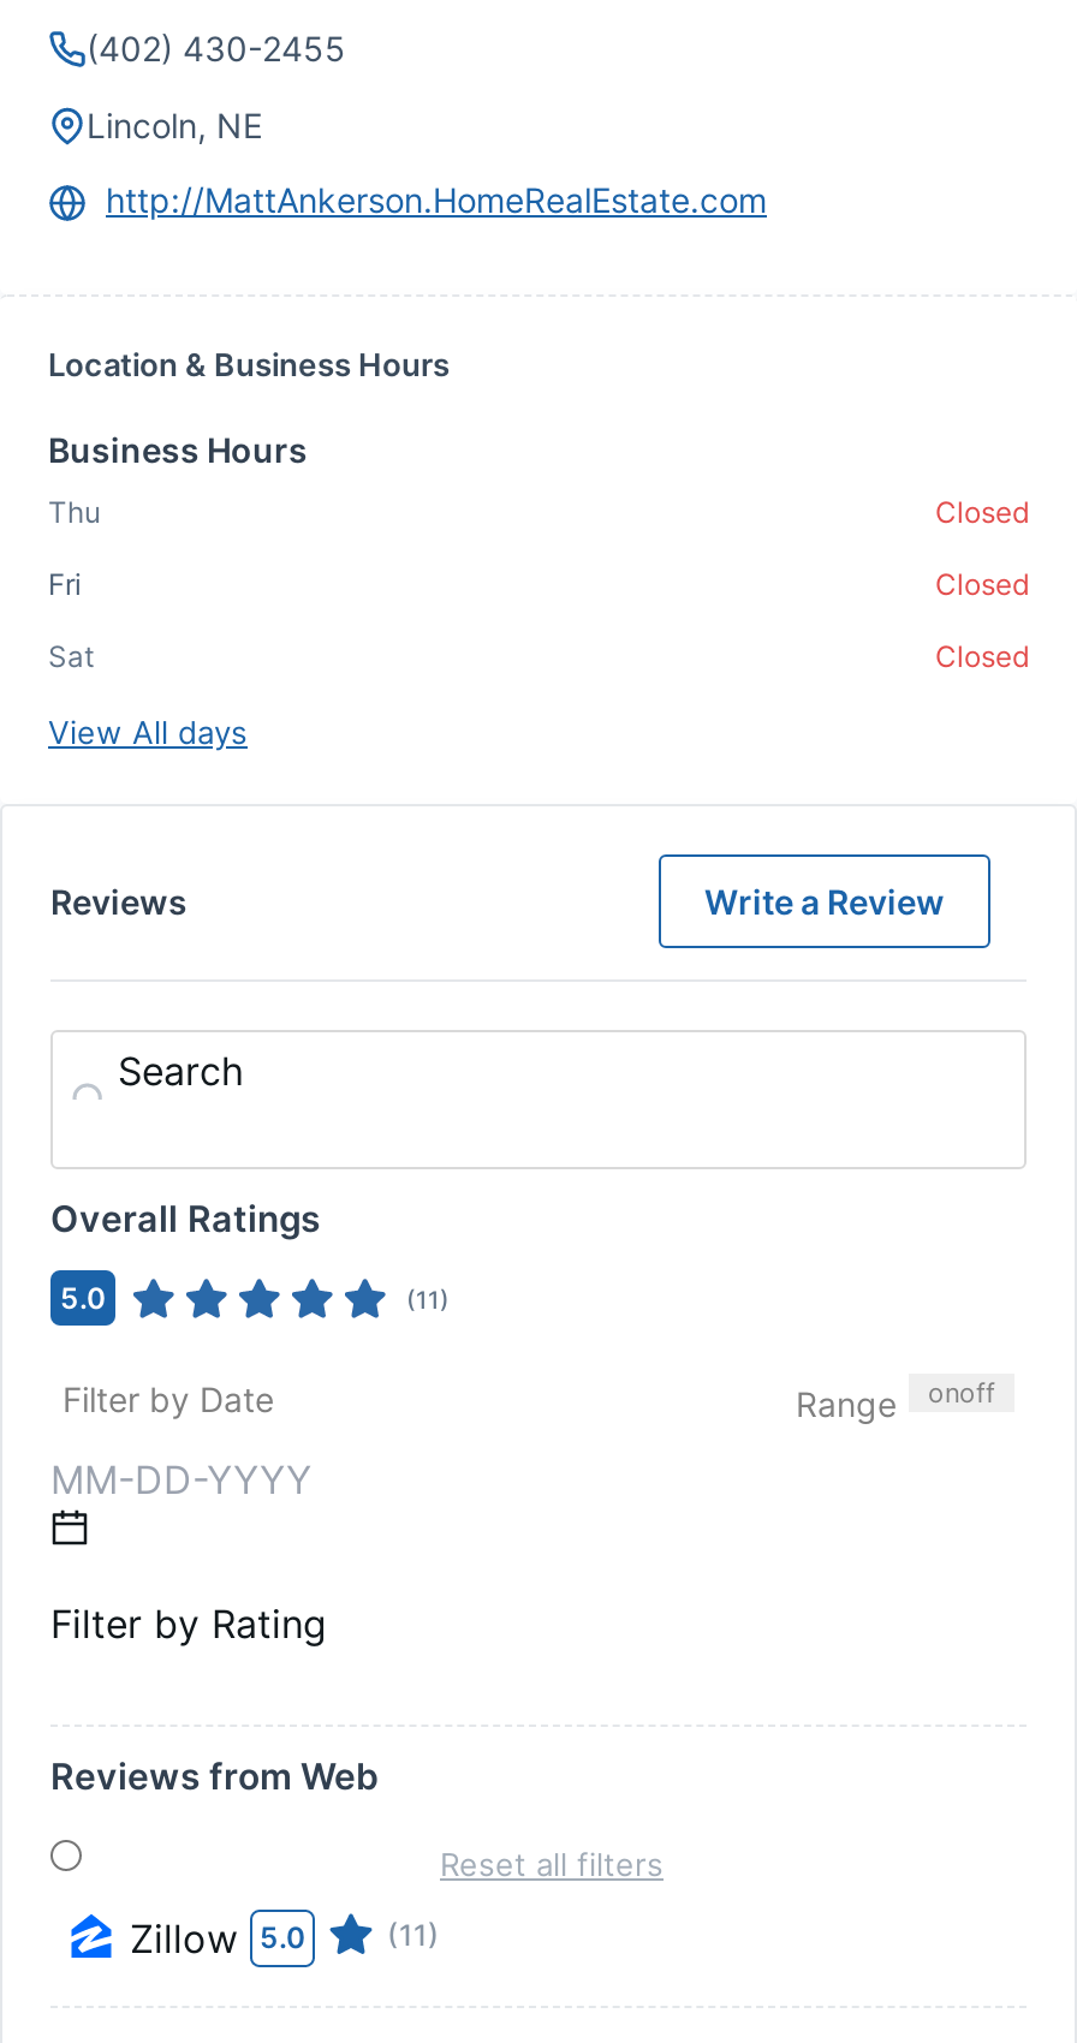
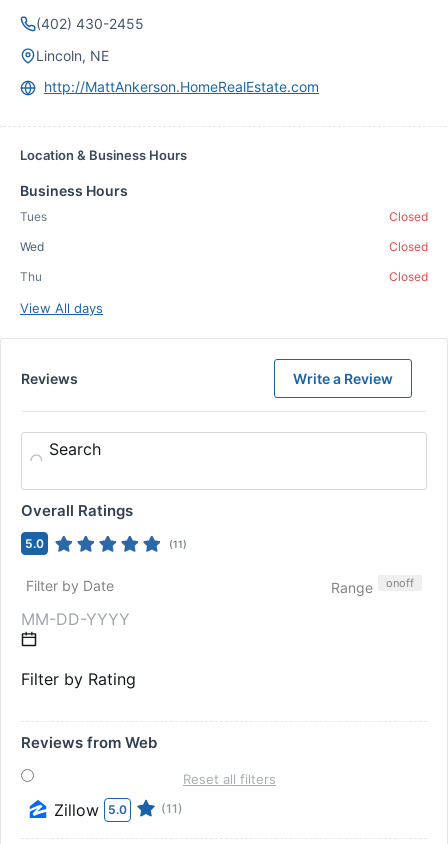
moved down: Thu

+ Tues

- Fri
+ Wed

- Sat
